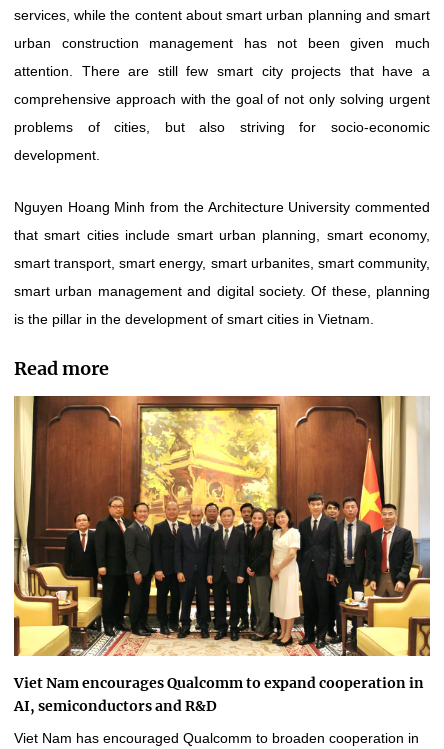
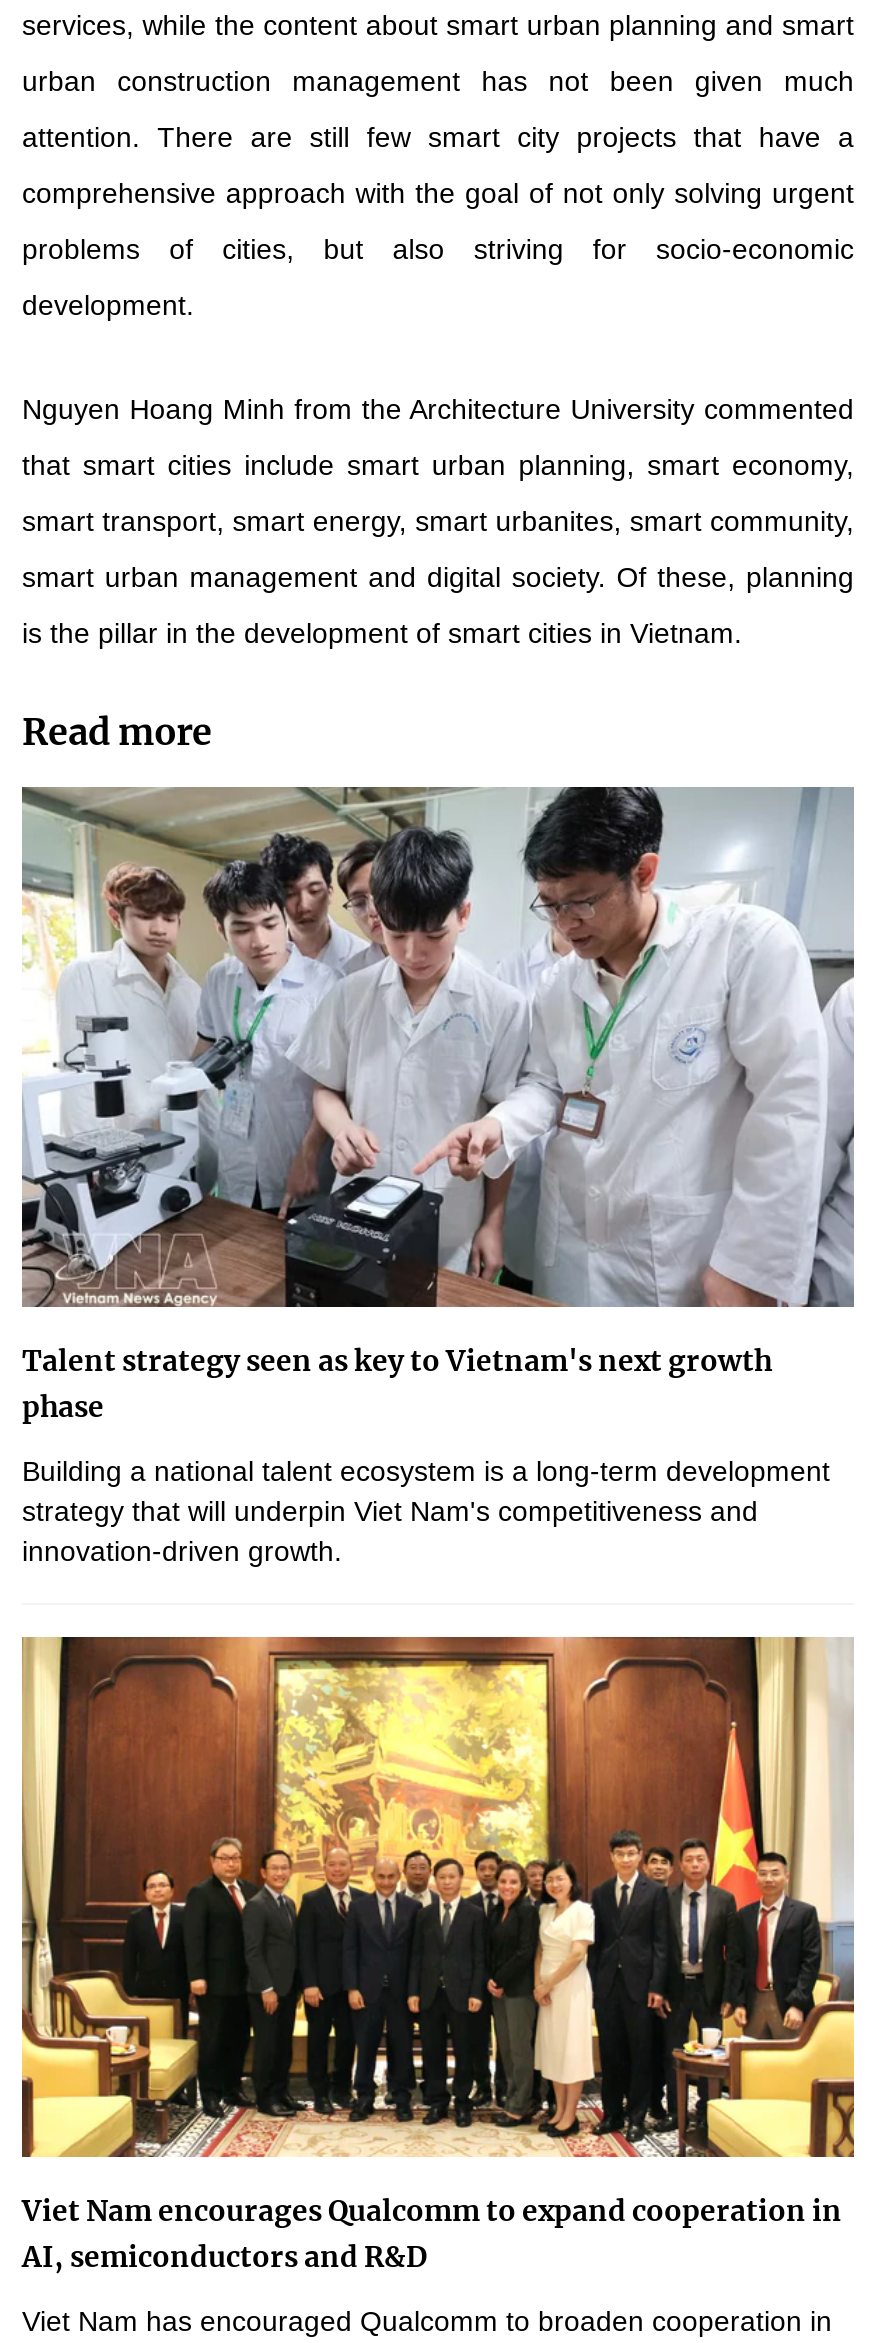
+ [image]
+ Talent strategy seen as key to Vietnam's next growth
+ phase
+ Building a national talent ecosystem is a long-term development
+ strategy that will underpin Viet Nam's competitiveness and
+ innovation-driven growth.
